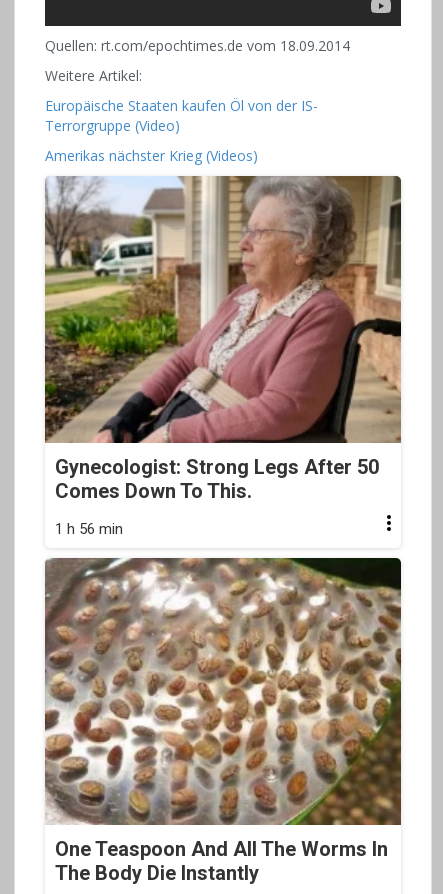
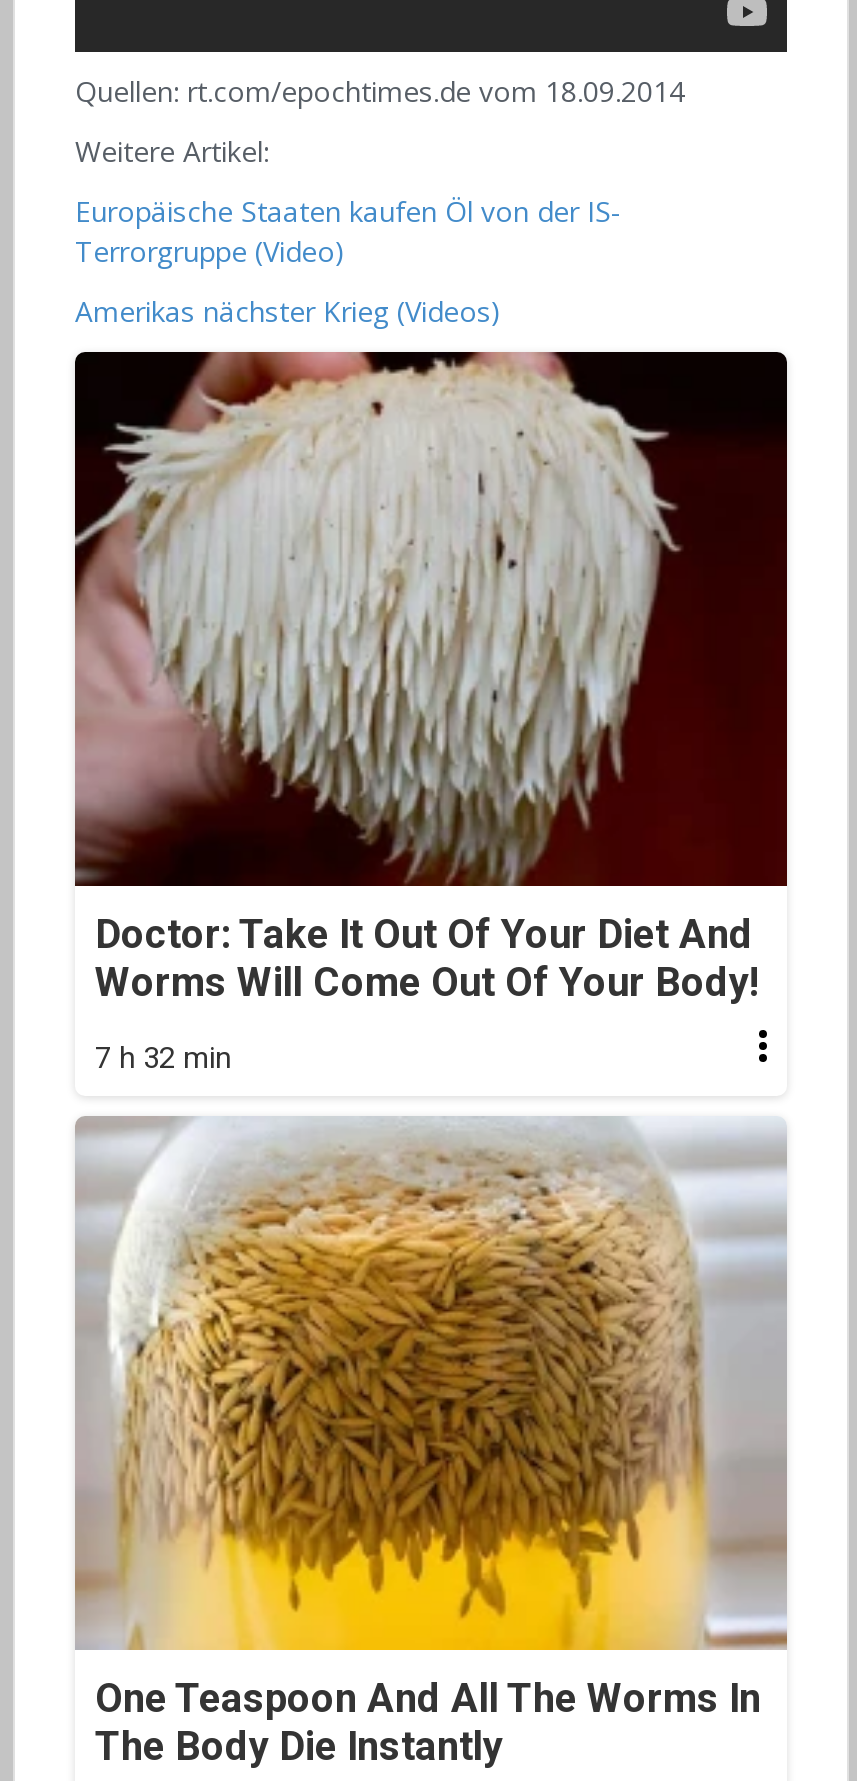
- [image]
- Gynecologist: Strong Legs After 50
- Comes Down To This.
+ [image]
+ Doctor: Take It Out Of Your Diet And
+ Worms Will Come Out Of Your Body!

- 1 h 56 min
+ 7 h 32 min

- [image]
+ [image]
